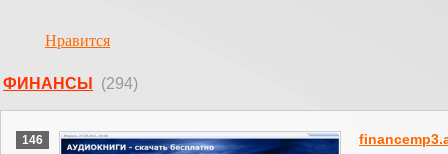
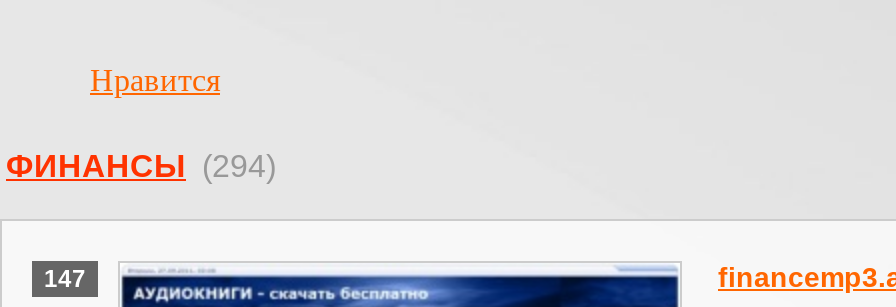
- 146
+ 147
